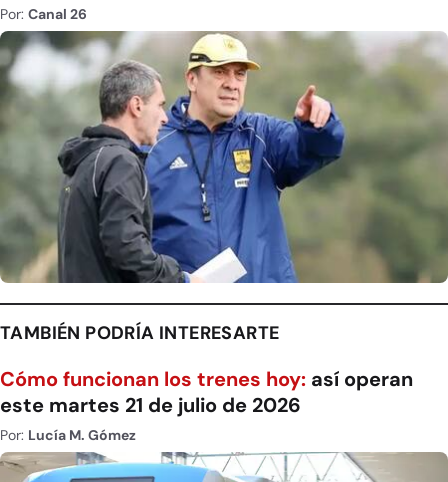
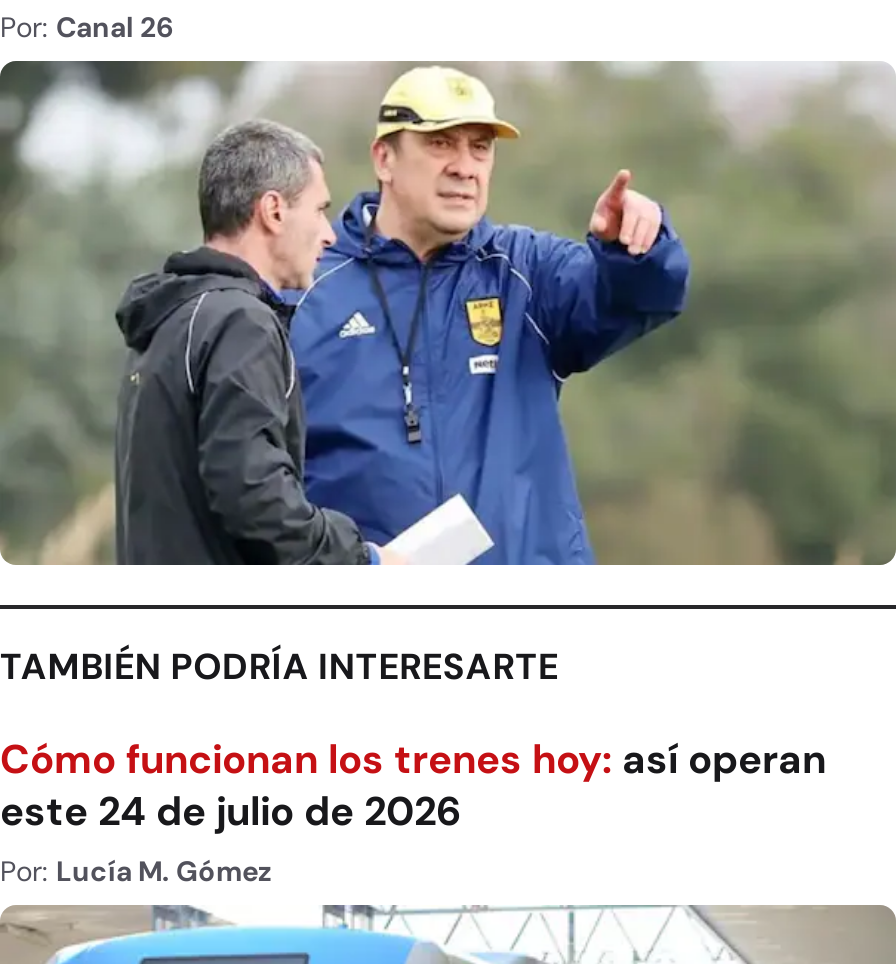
- este martes 21 de julio de 2026
+ este 24 de julio de 2026
